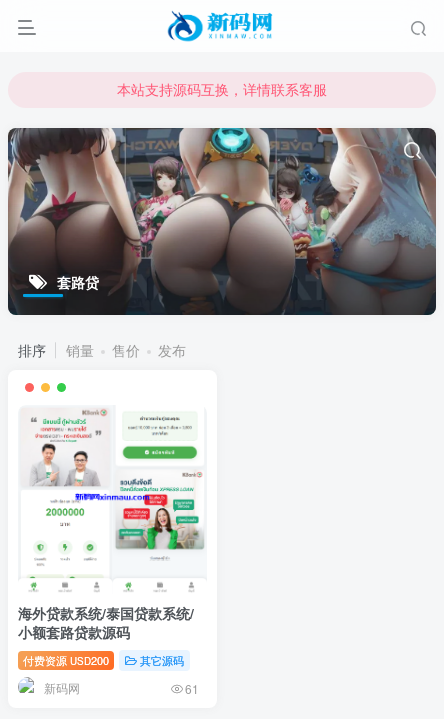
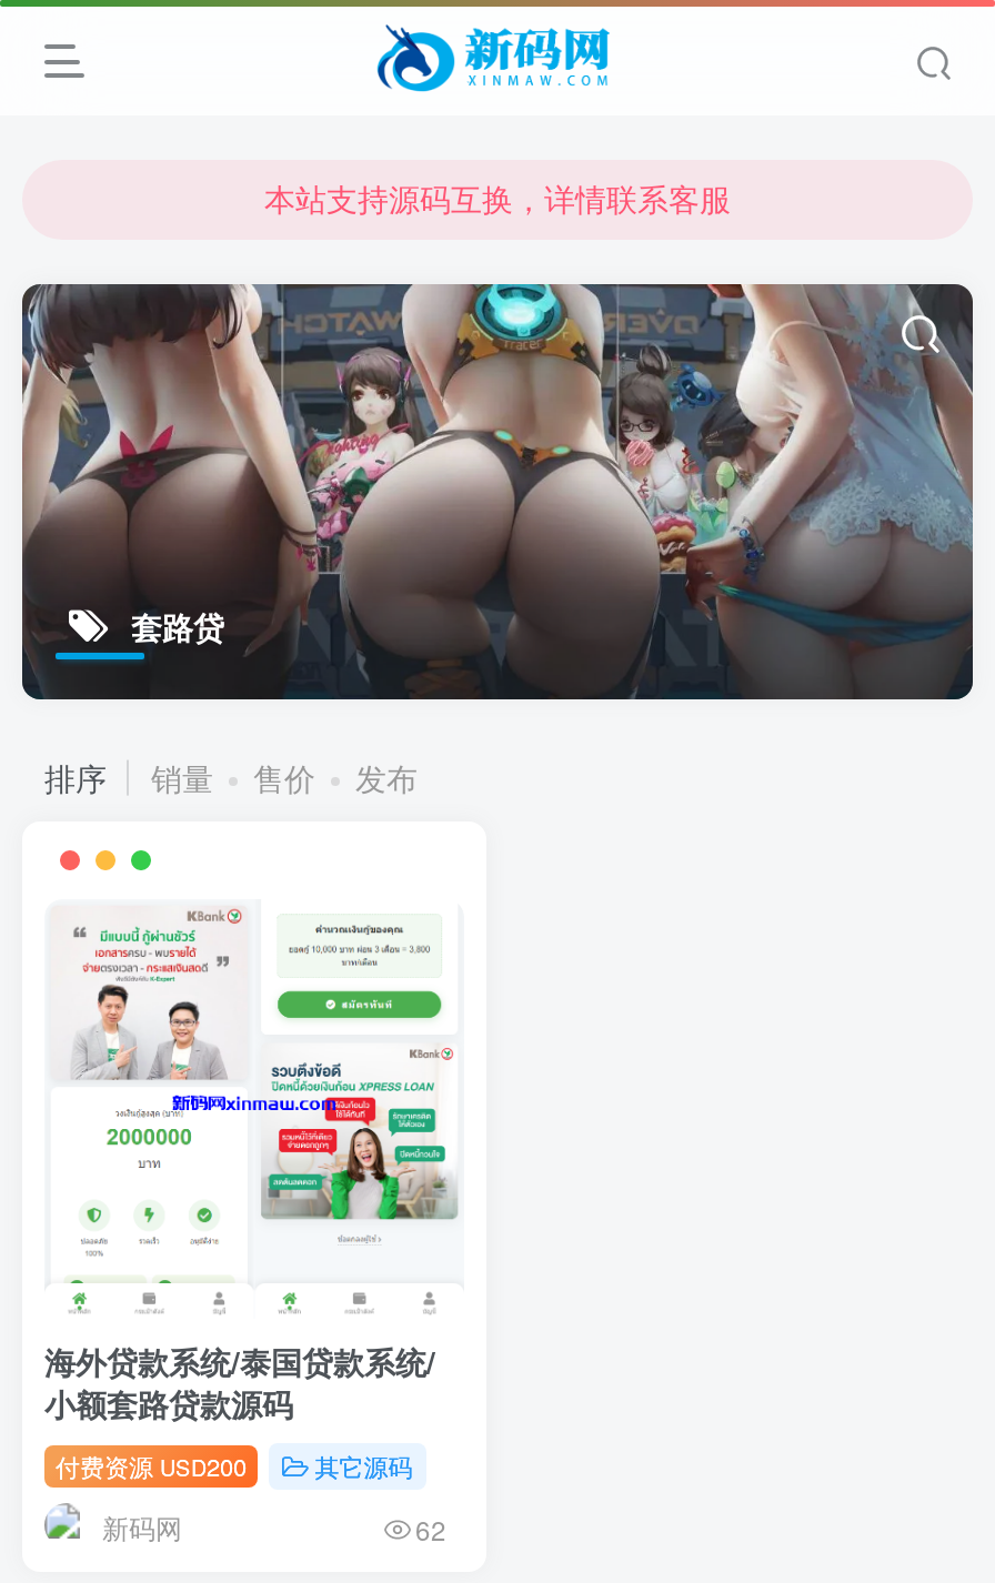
- 61
+ 62
